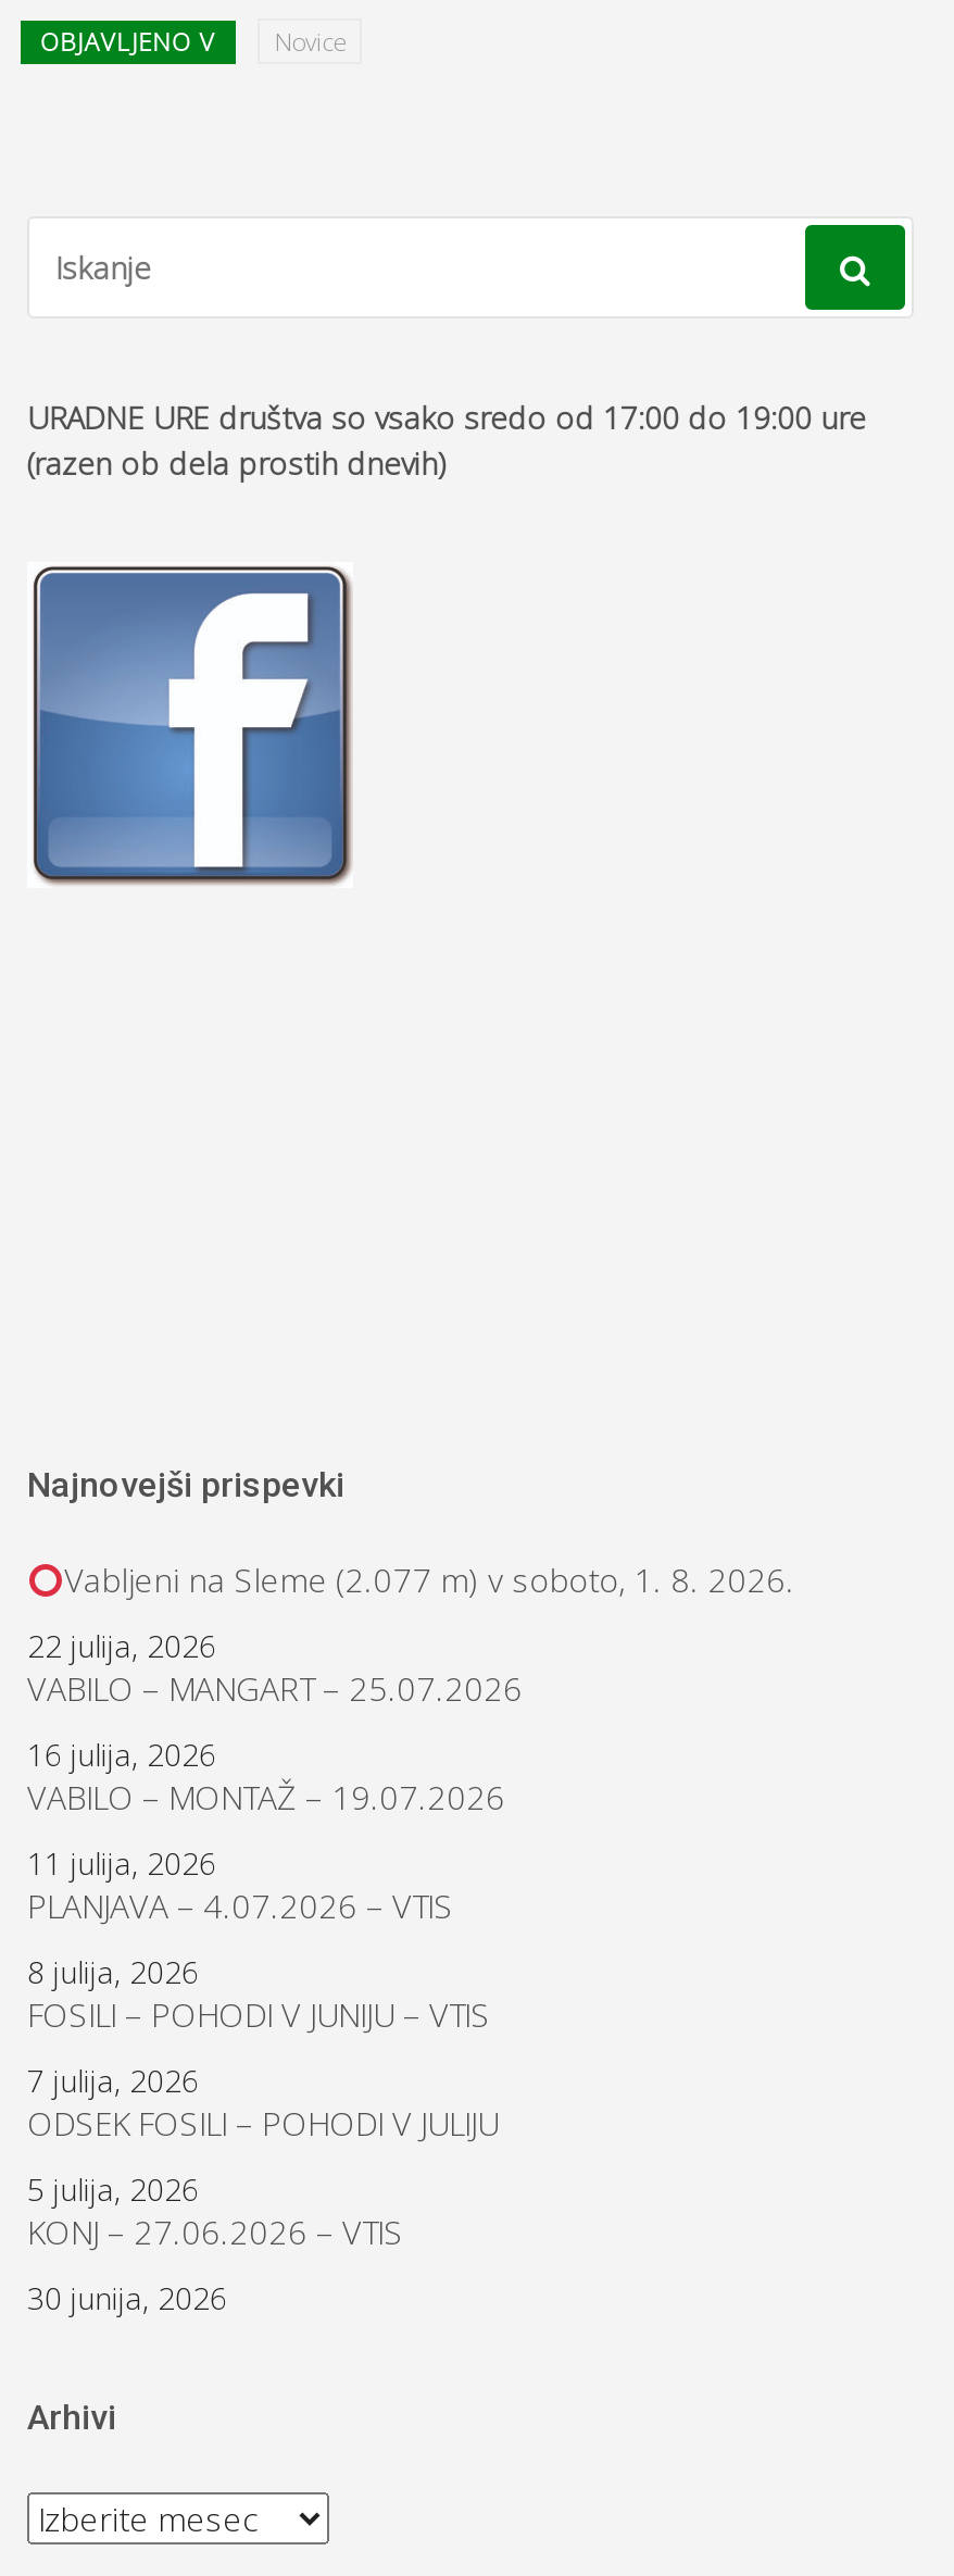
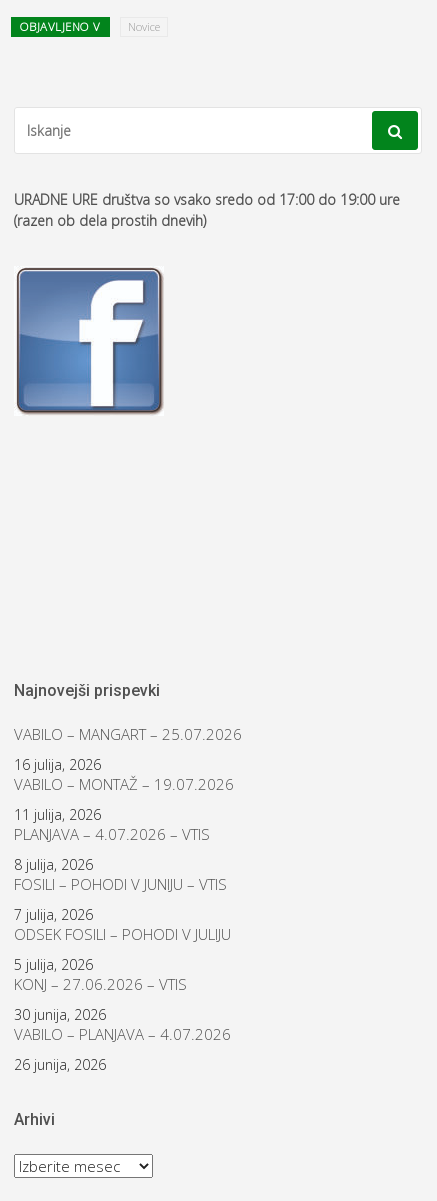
- Vabljeni na Sleme (2.077 m) v soboto, 1. 8. 2026.
- 22 julija, 2026

moved up: VABILO – MANGART – 25.07.2026 | 16 julija, 2026 | VABILO – MONTAŽ – 19.07.2026 | ... | KONJ – 27.06.2026 – VTIS | 30 junija, 2026

+ VABILO – PLANJAVA – 4.07.2026
+ 26 junija, 2026
